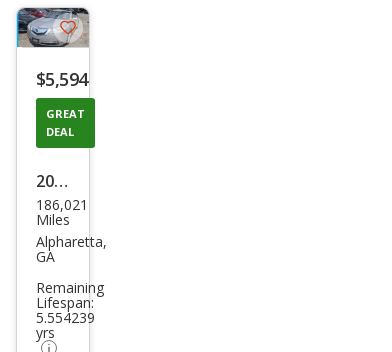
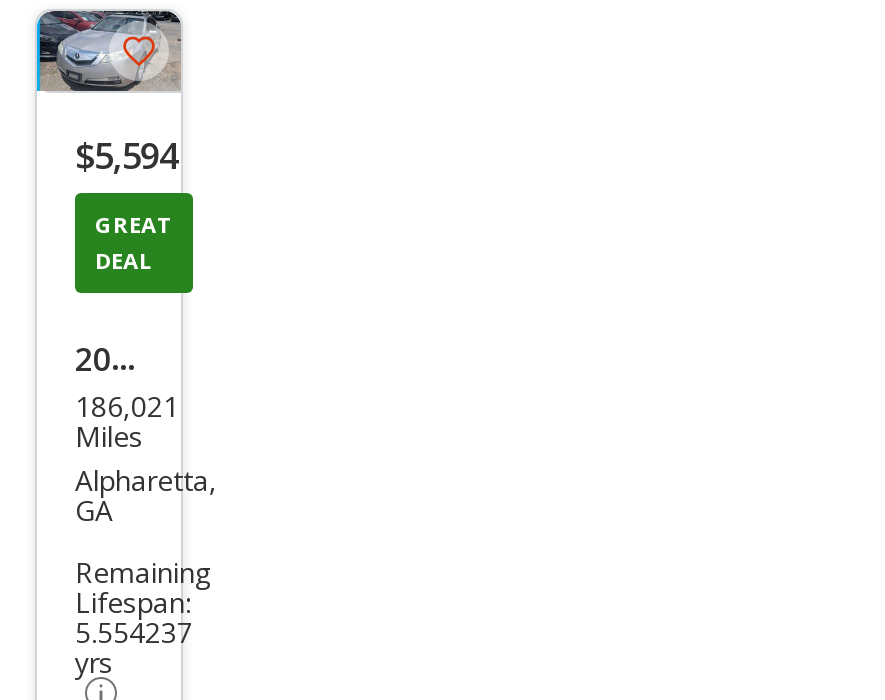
- 5.554239
+ 5.554237
